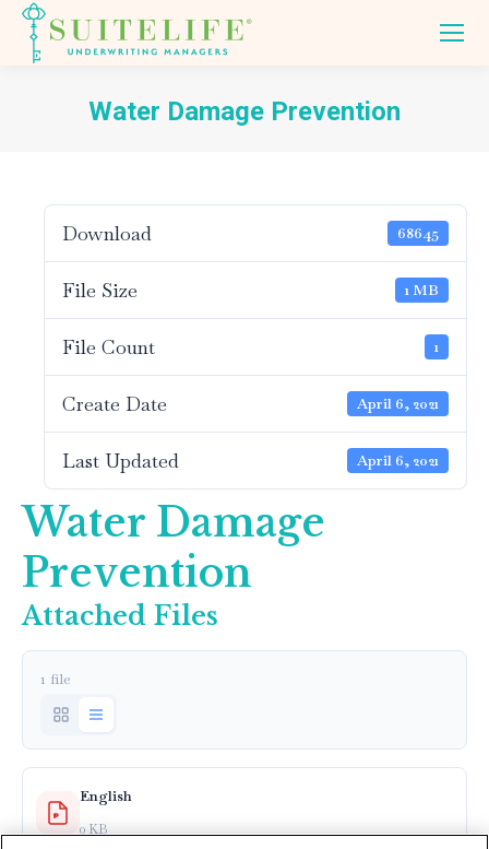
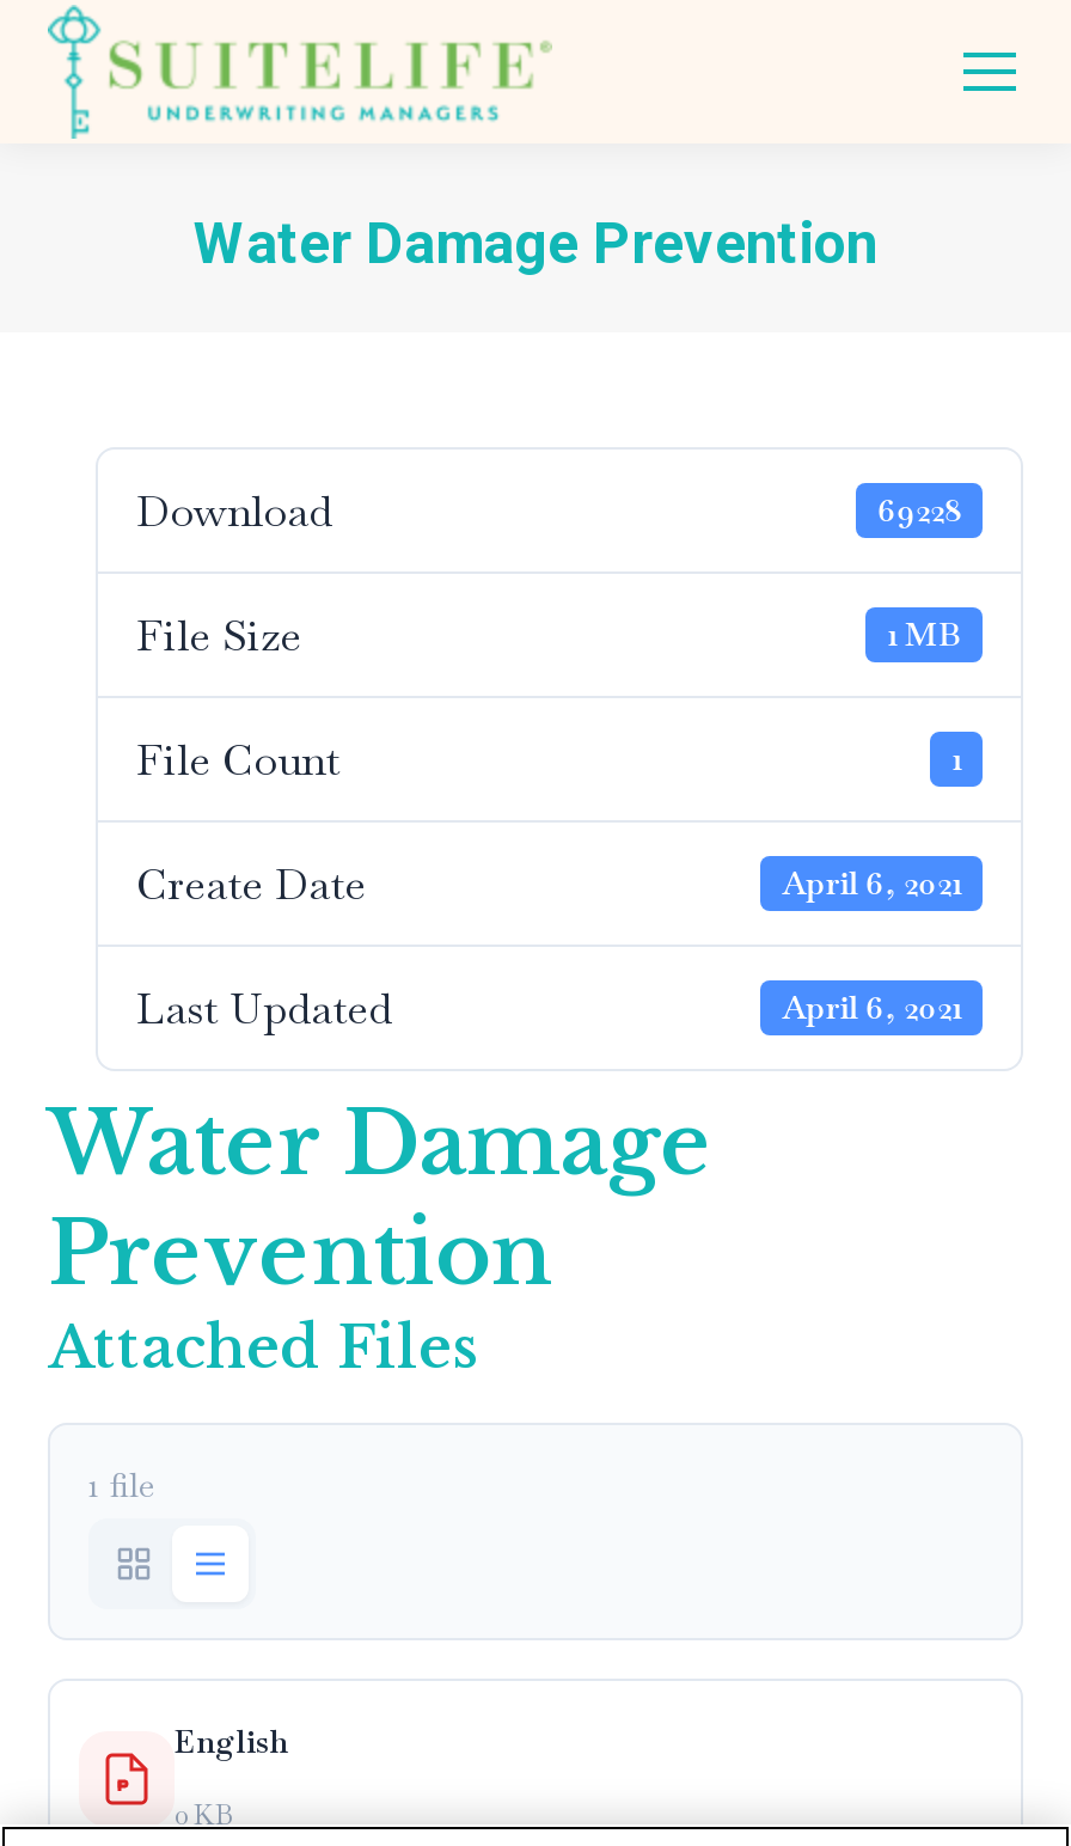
- 68645
+ 69228
